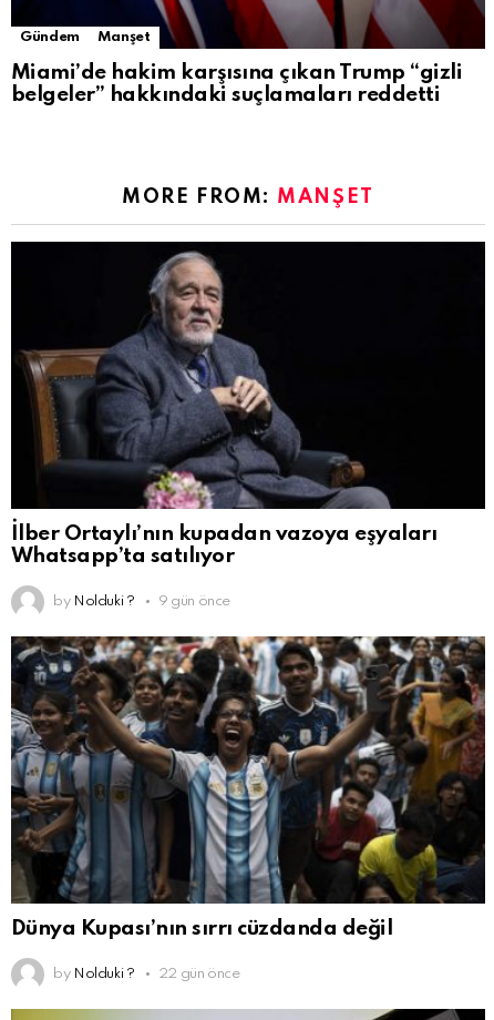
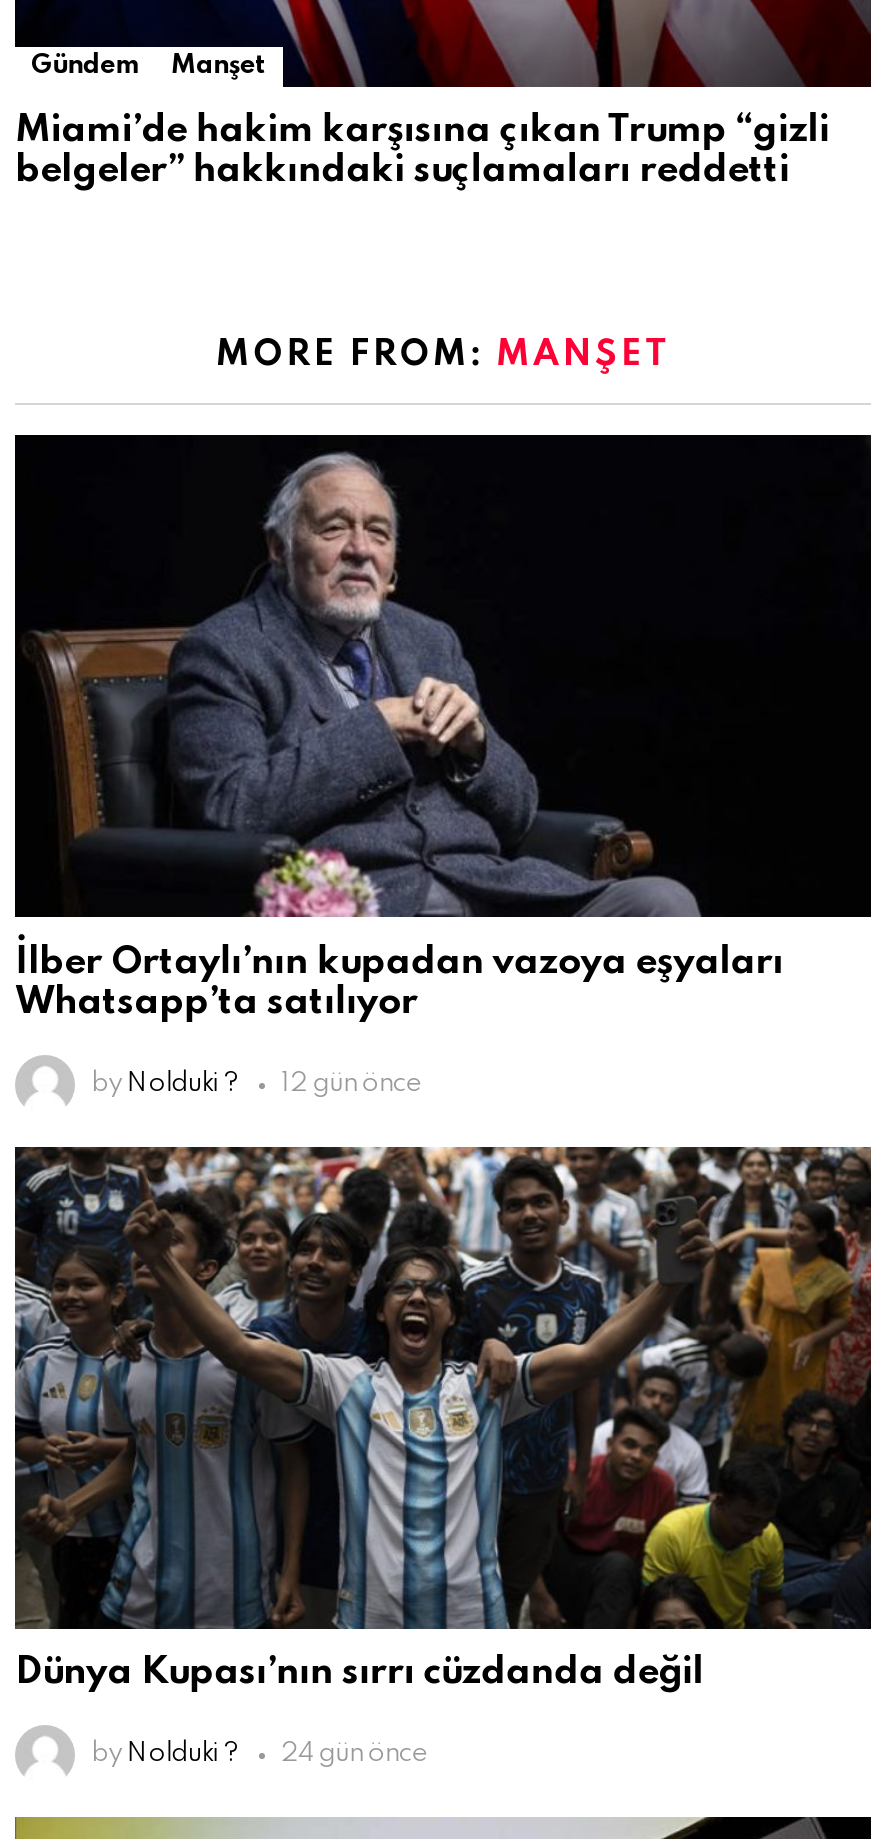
- by Nolduki ? 9 gün önce
+ by Nolduki ? 12 gün önce

- by Nolduki ? 22 gün önce
+ by Nolduki ? 24 gün önce
